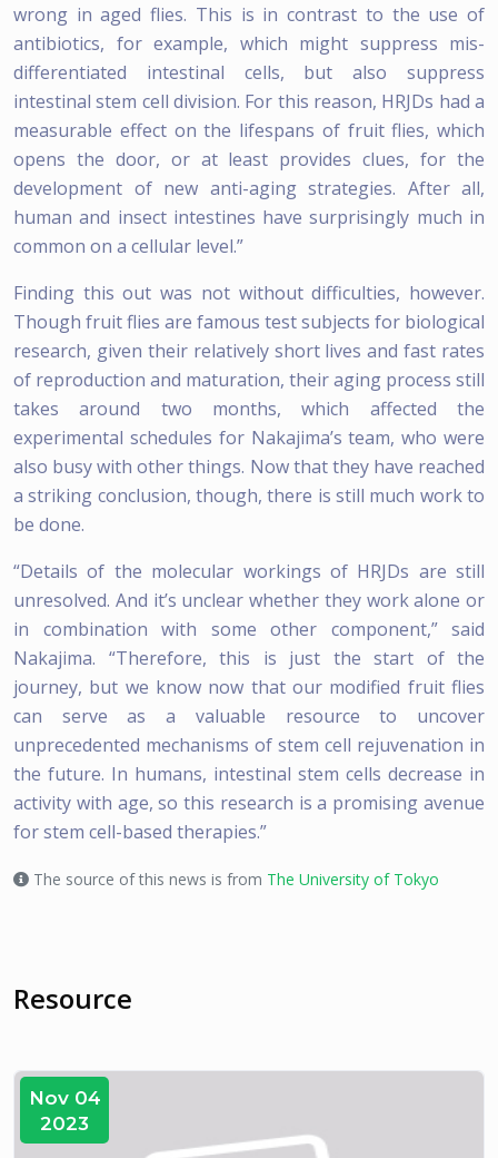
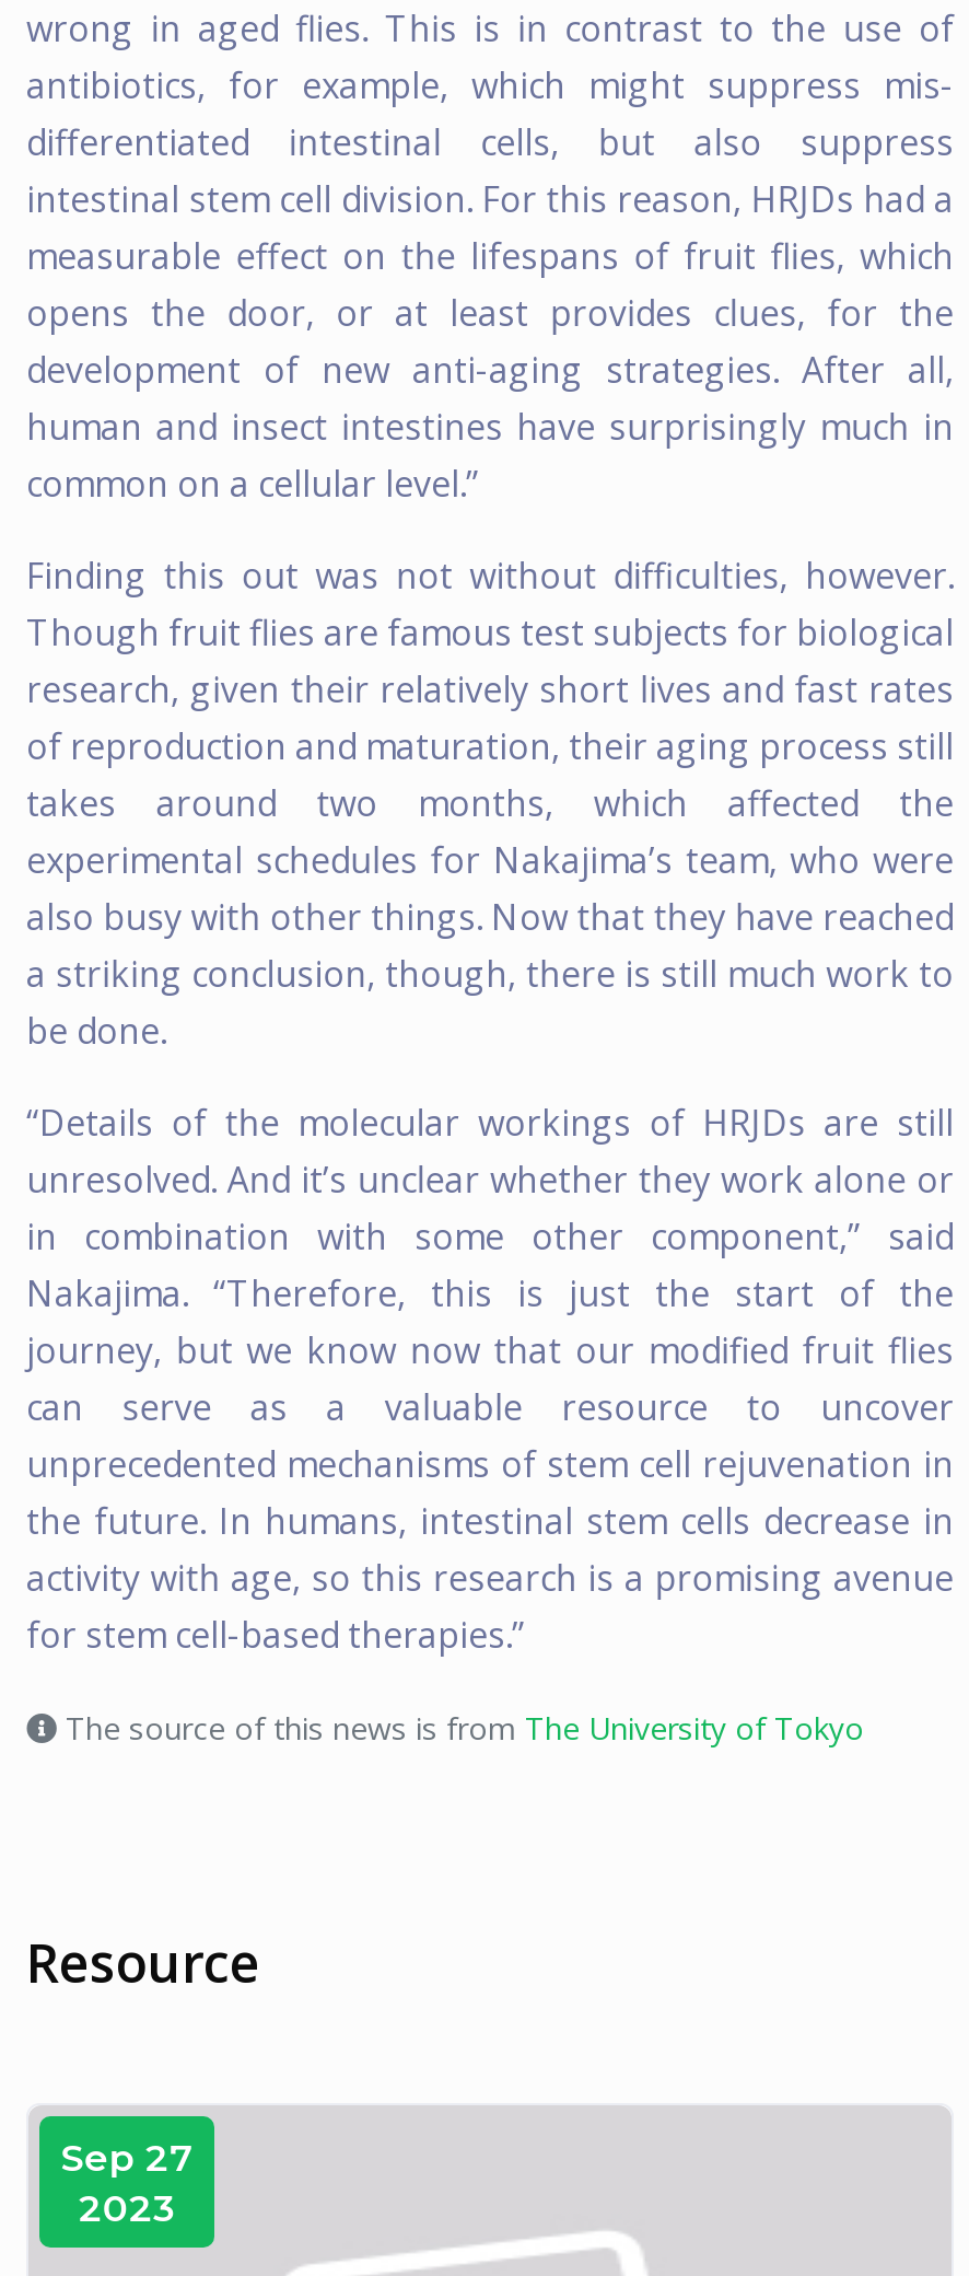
- Nov 04
+ Sep 27
